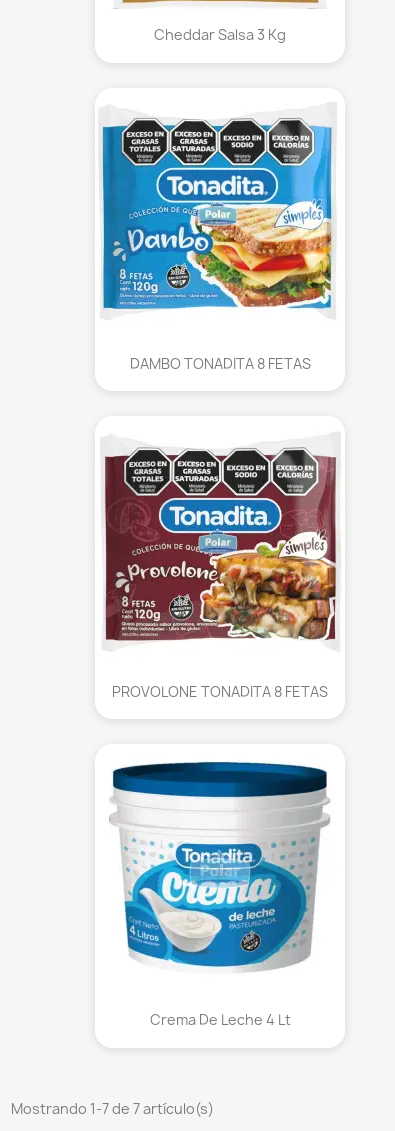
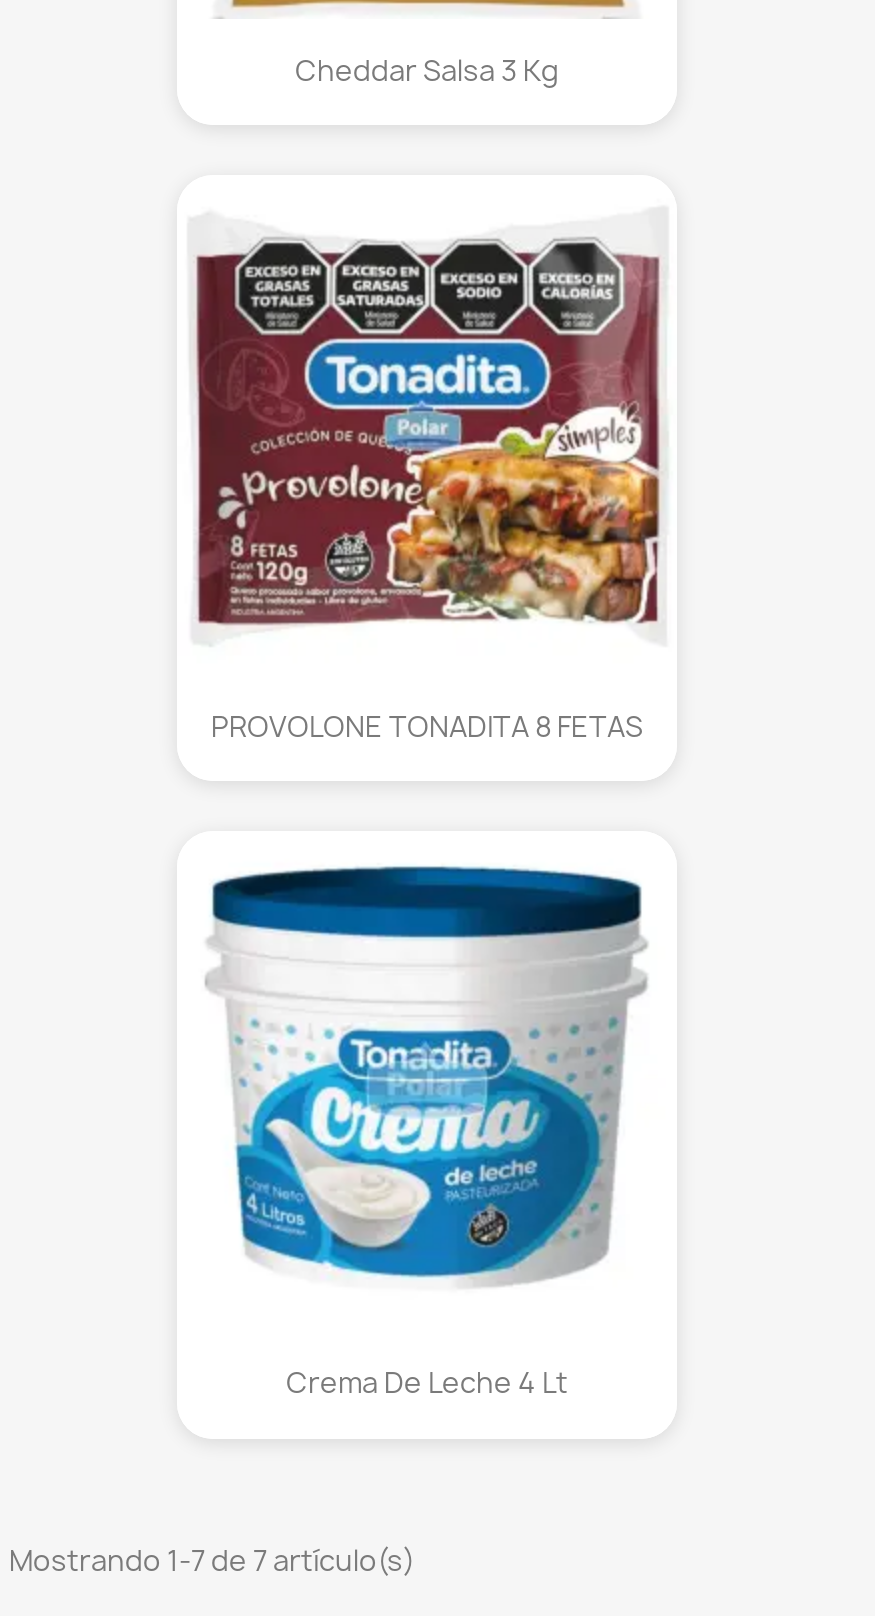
- [image]

- DAMBO TONADITA 8 FETAS
